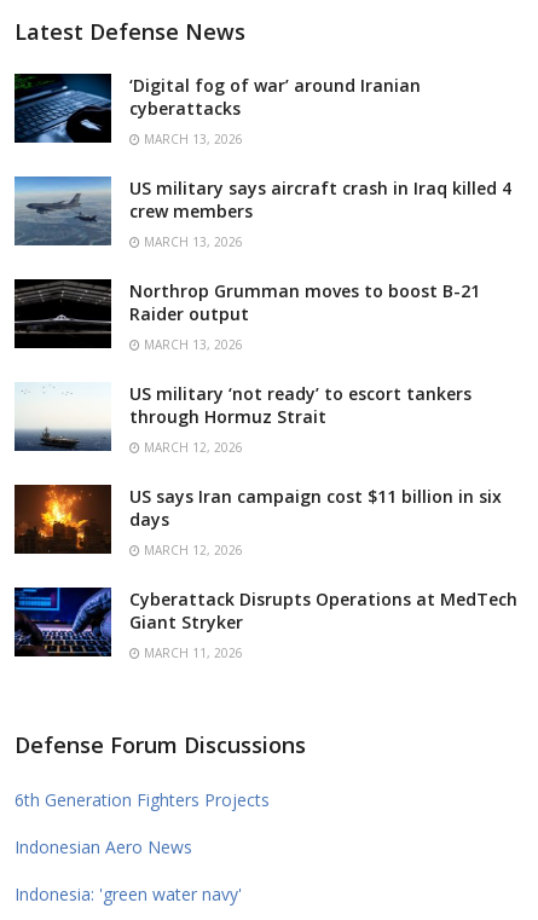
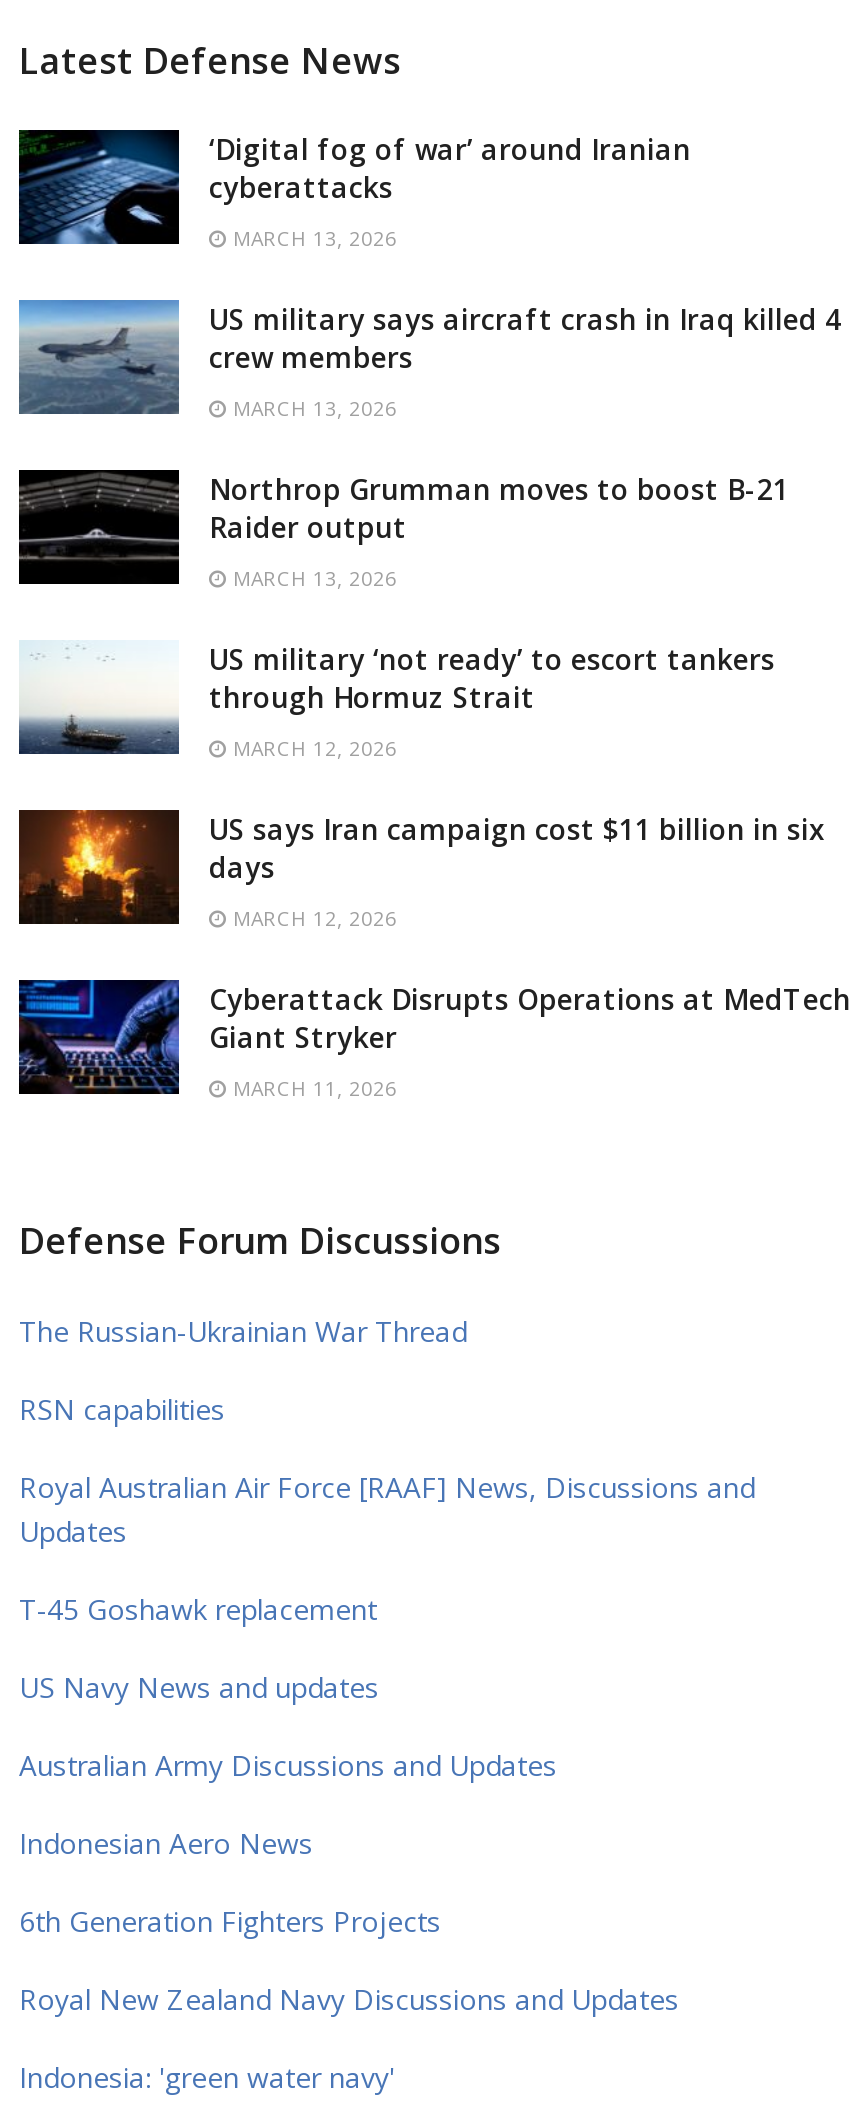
+ The Russian-Ukrainian War Thread
+ RSN capabilities
+ Royal Australian Air Force [RAAF] News, Discussions and
+ Updates
+ T-45 Goshawk replacement
+ US Navy News and updates
+ Australian Army Discussions and Updates

+ Royal New Zealand Navy Discussions and Updates

moved up: Indonesian Aero News
